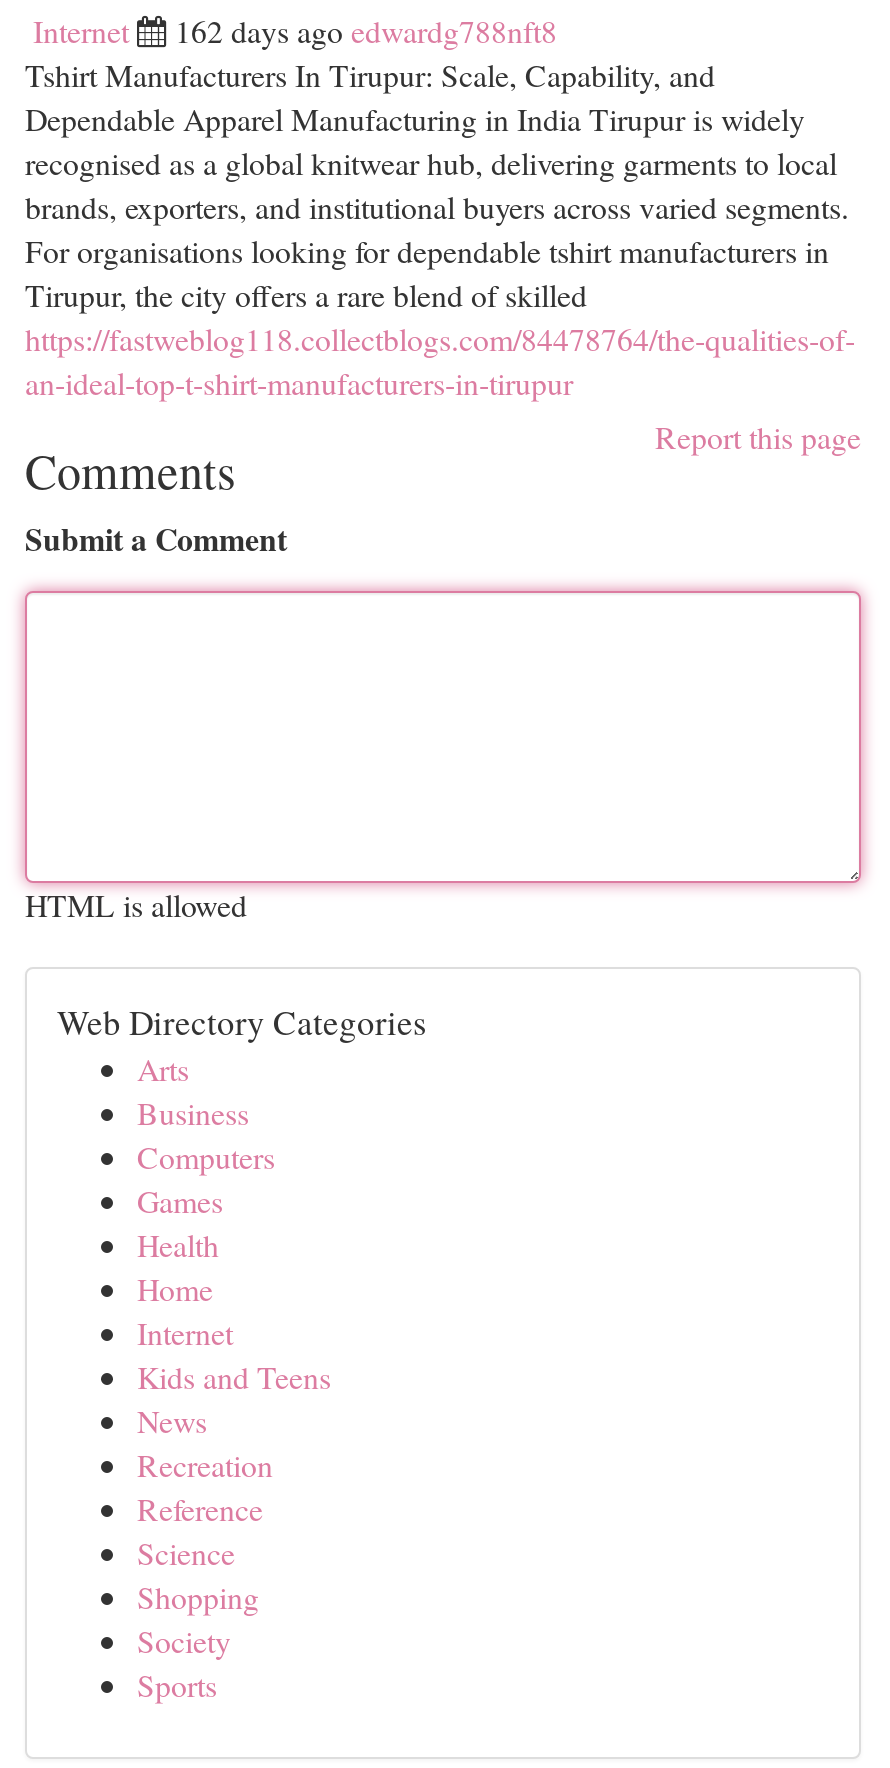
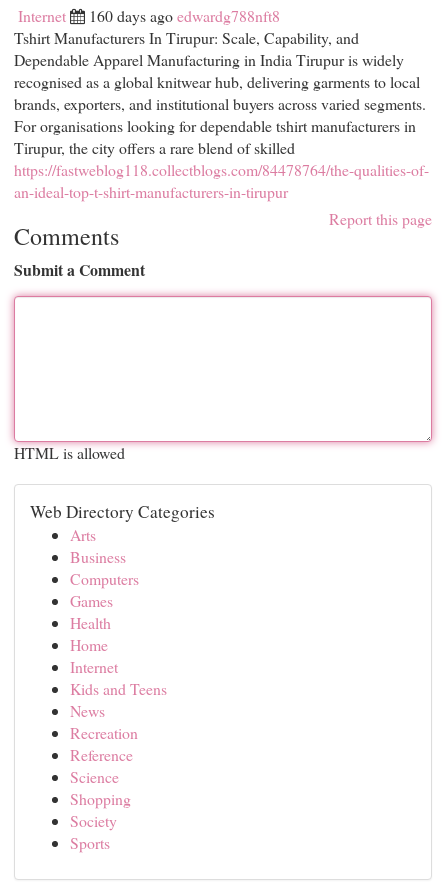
- 162 days ago edwardg788nft8
+ 160 days ago edwardg788nft8
